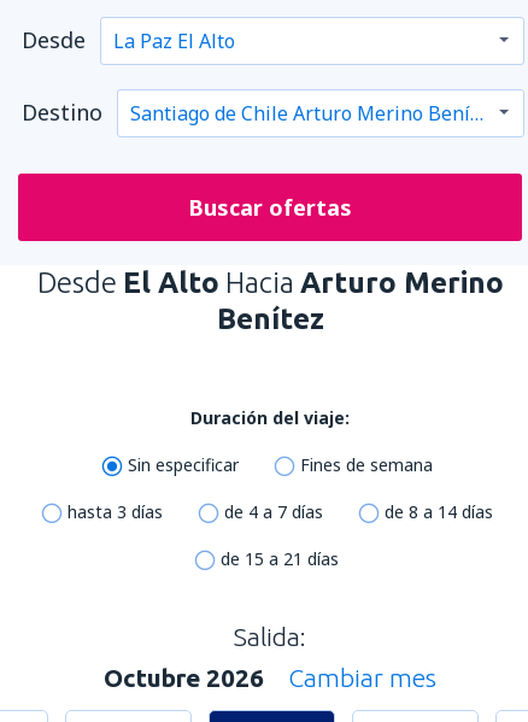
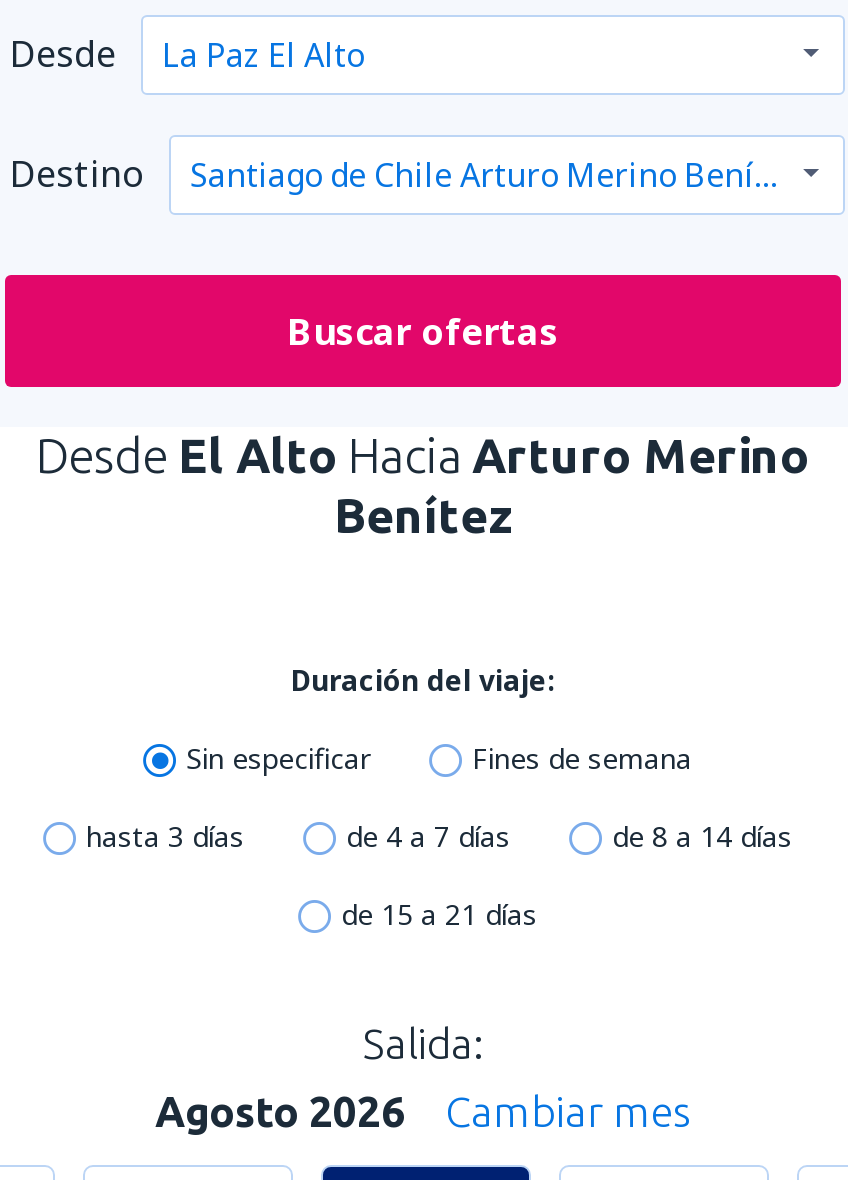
- Octubre 2026 Cambiar mes
+ Agosto 2026 Cambiar mes
